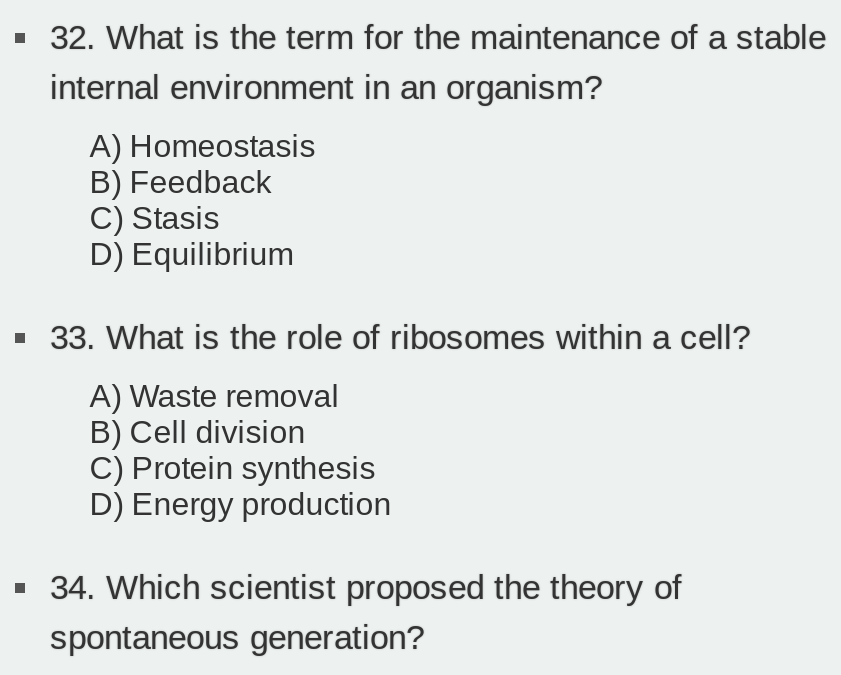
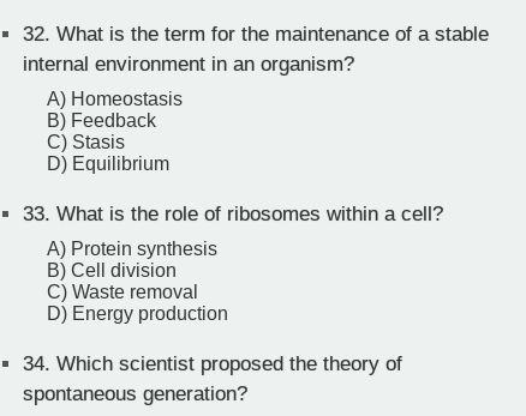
- A) Waste removal
+ A) Protein synthesis

- C) Protein synthesis
+ C) Waste removal
